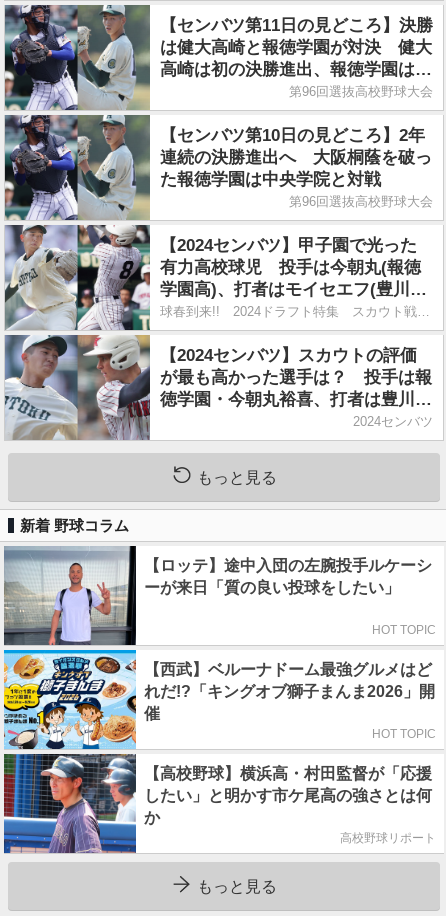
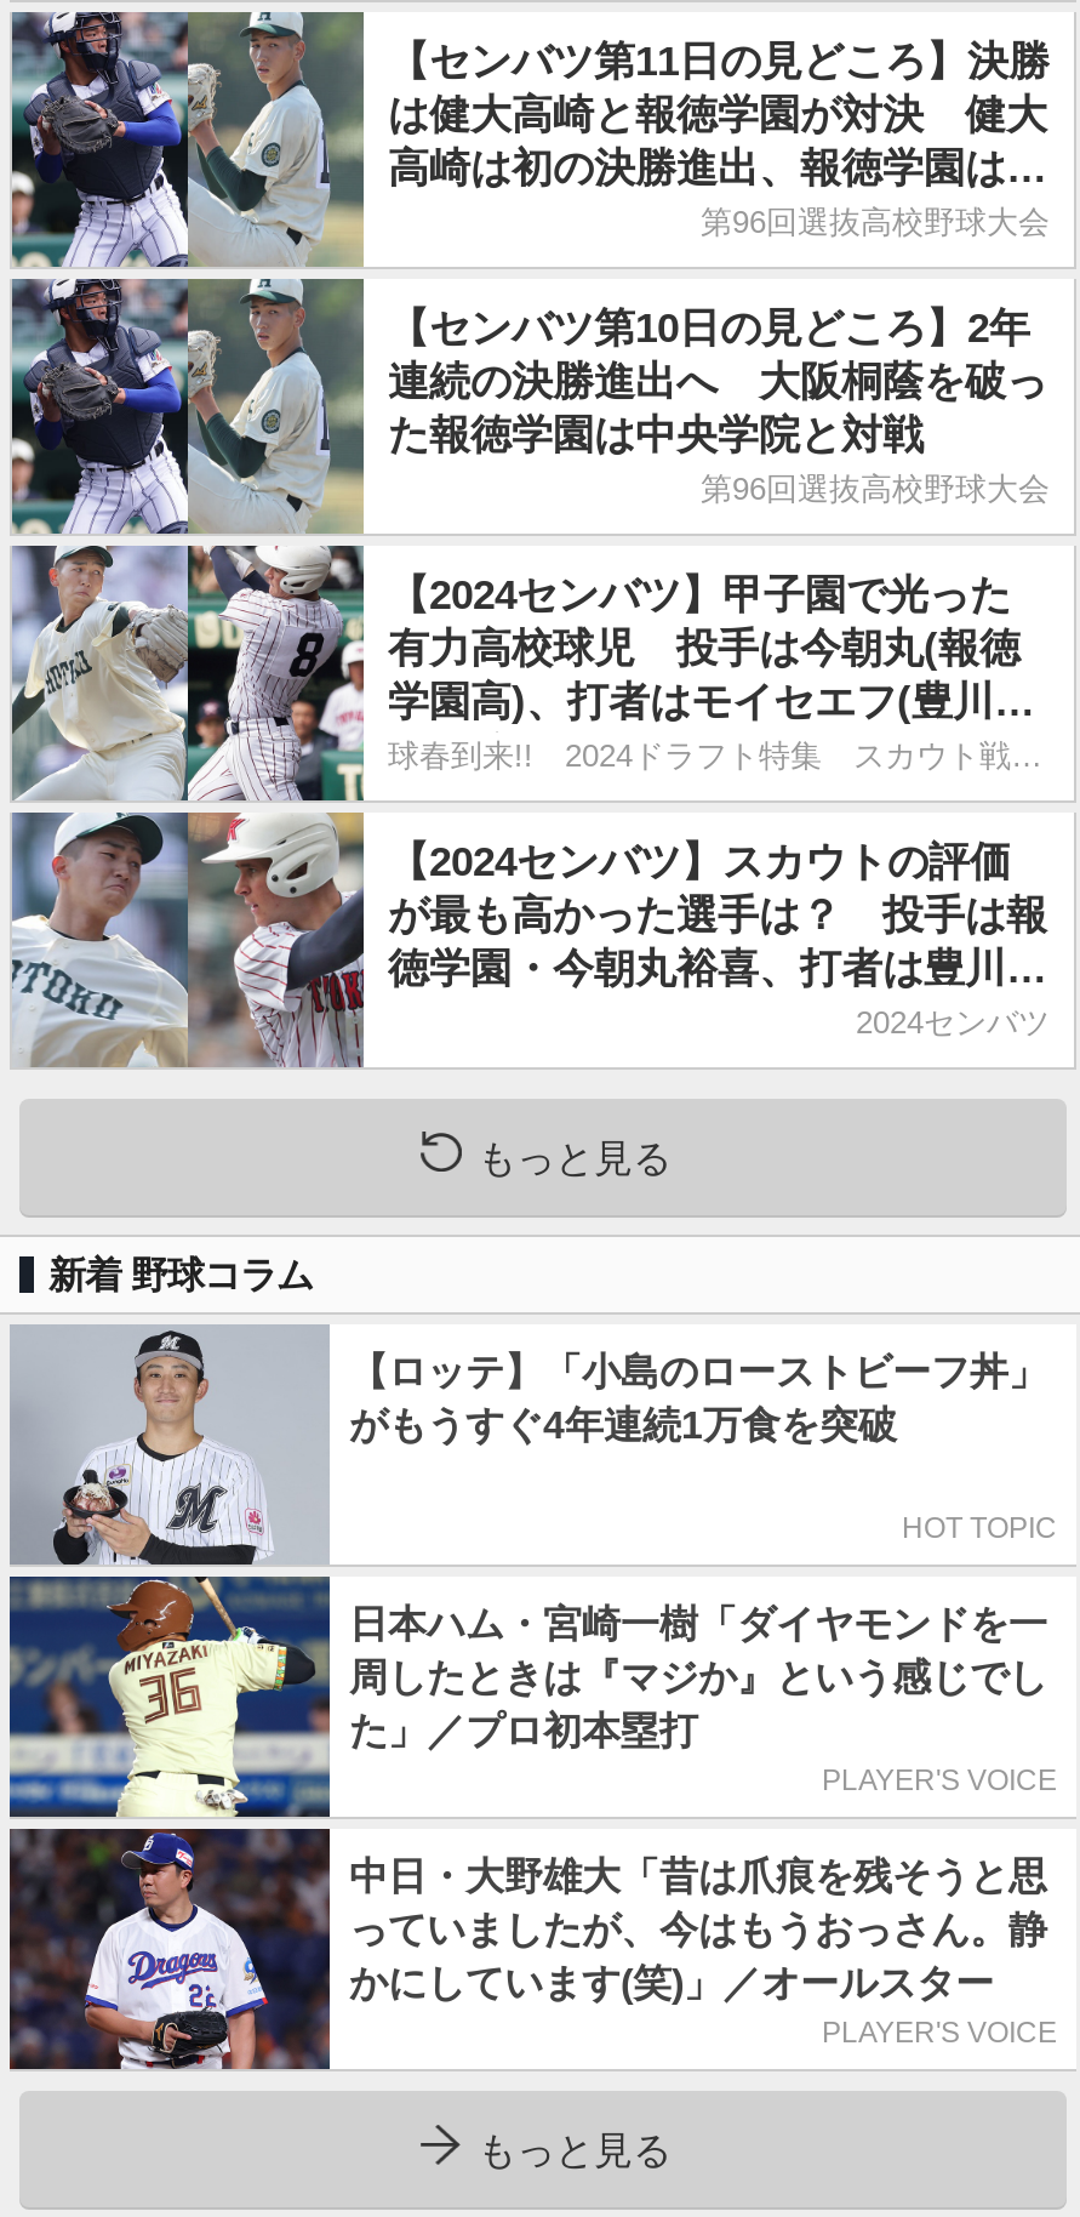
- [image]
- 【ロッテ】途中入団の左腕投手ルケーシ
- ーが来日「質の良い投球をしたい」
+ [image]
+ 【ロッテ】「小島のローストビーフ丼」
+ がもうすぐ4年連続1万食を突破

- 【西武】ベルーナドーム最強グルメはど
- れだ!?「キングオブ獅子まんま2026」開
- 催
- HOT TOPIC
+ 日本ハム・宮崎一樹「ダイヤモンドを一
+ 周したときは『マジか』という感じでし
+ た」／プロ初本塁打
+ PLAYER'S VOICE

- 【高校野球】横浜高・村田監督が「応援
- したい」と明かす市ケ尾高の強さとは何
- か
- 高校野球リポート
+ 中日・大野雄大「昔は爪痕を残そうと思
+ っていましたが、今はもうおっさん。静
+ かにしています(笑)」／オールスター
+ PLAYER'S VOICE
